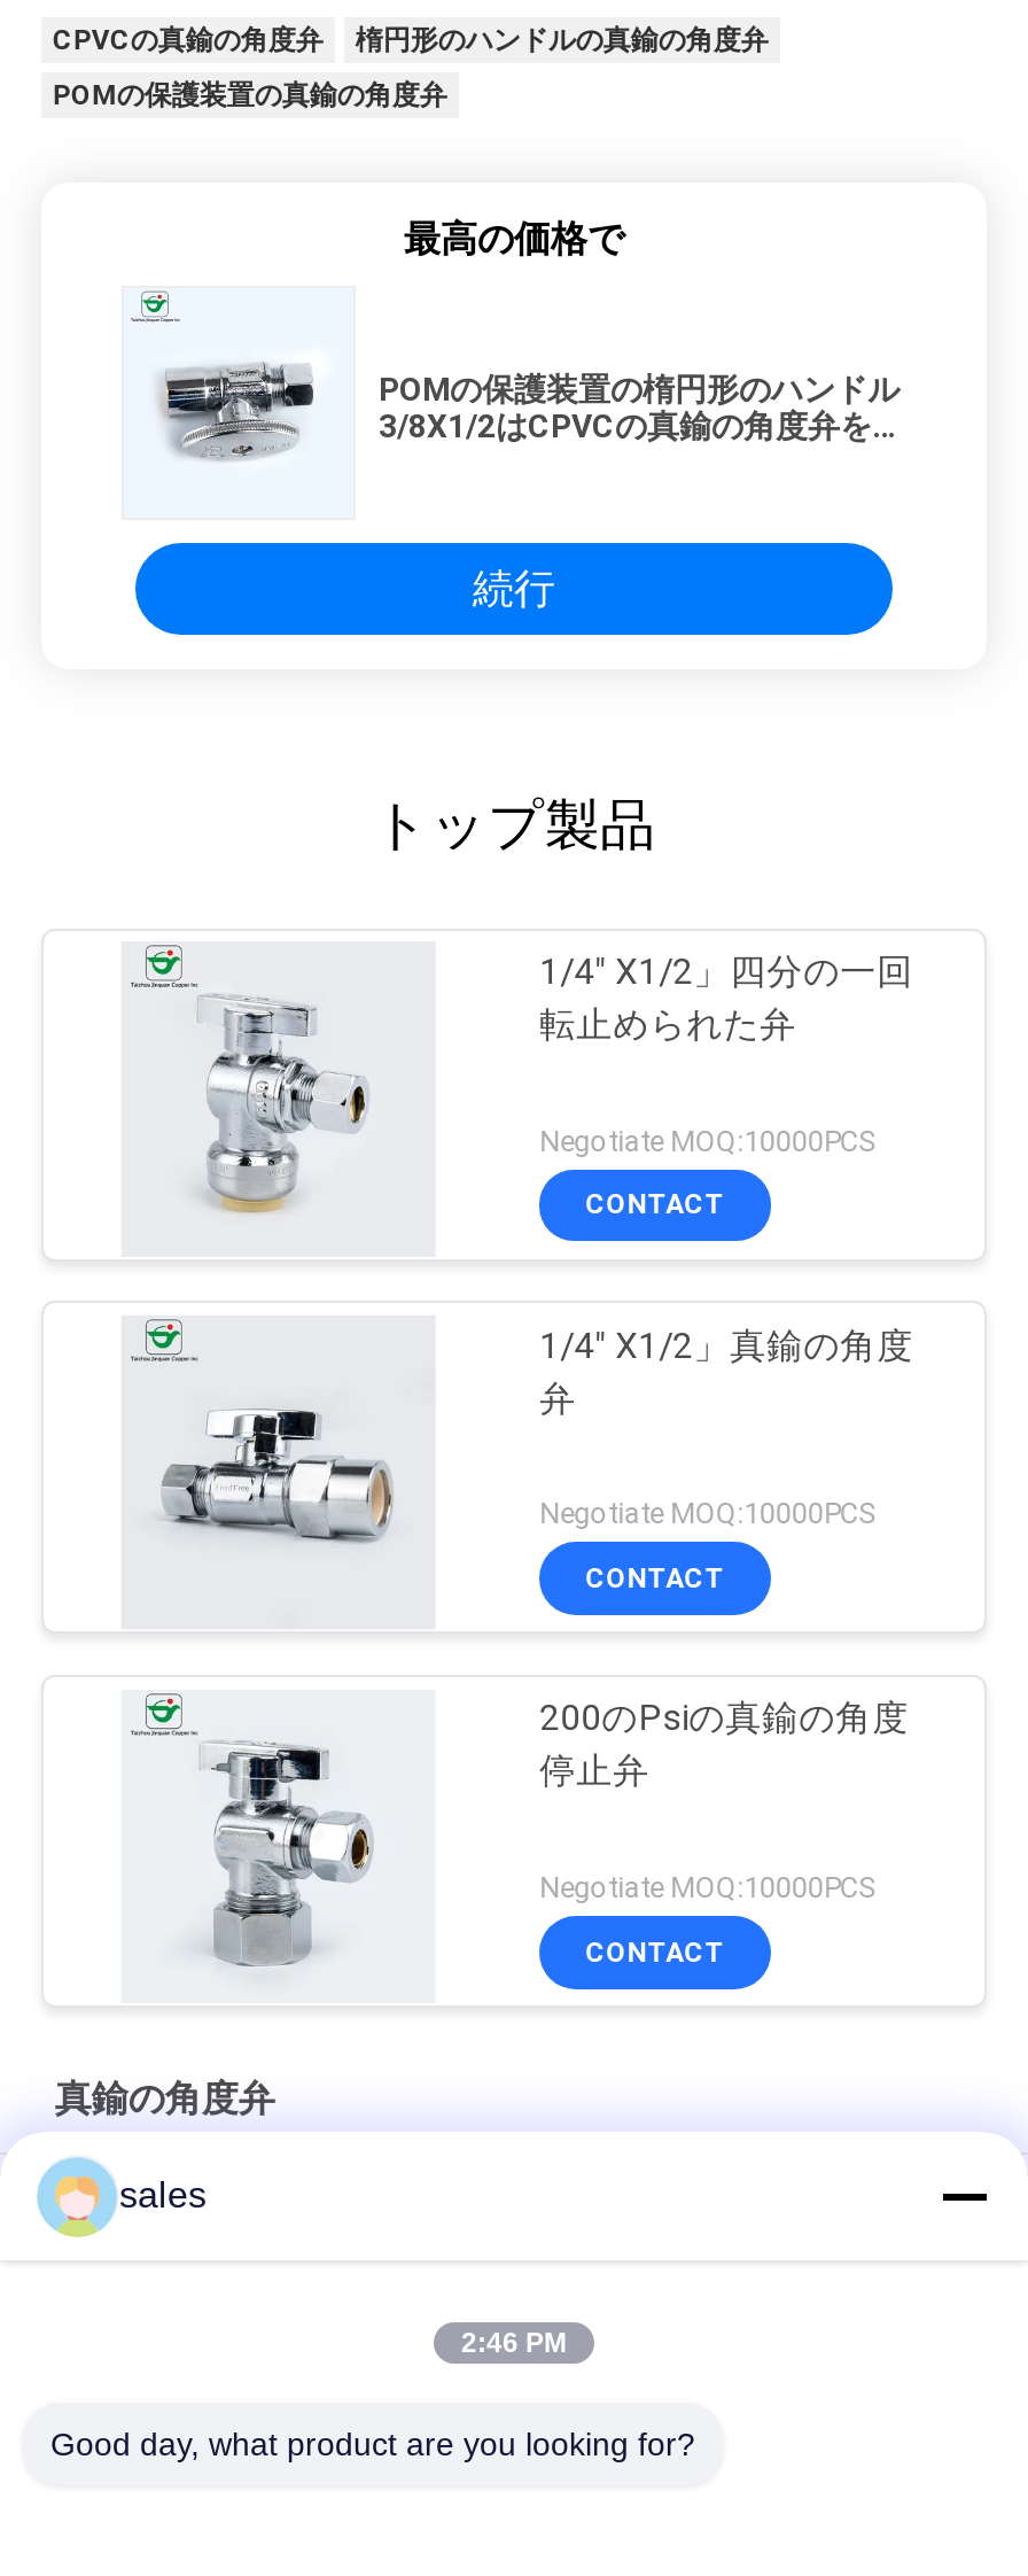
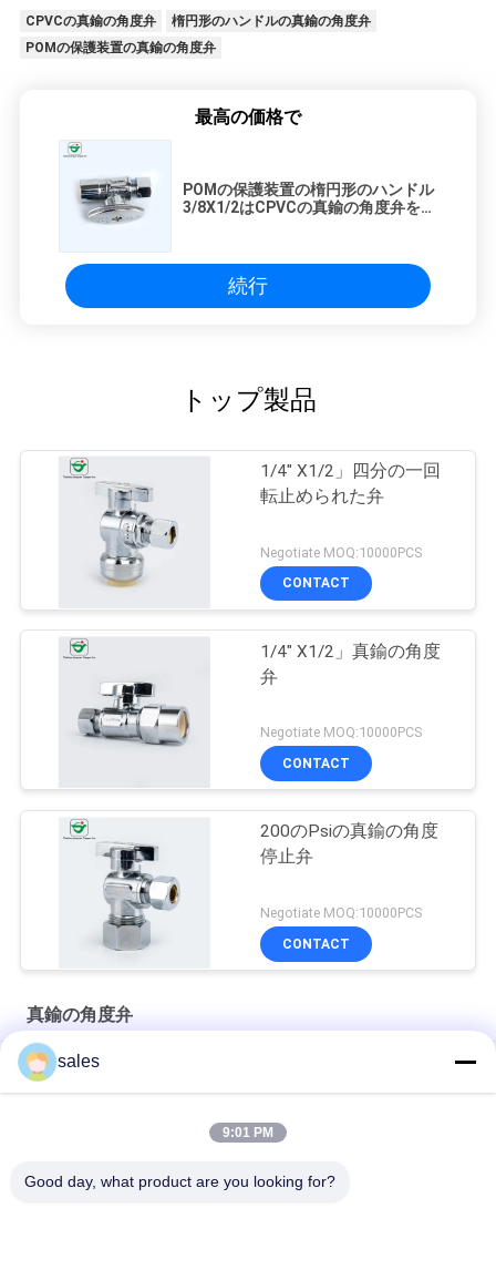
- 2:46 PM
+ 9:01 PM
